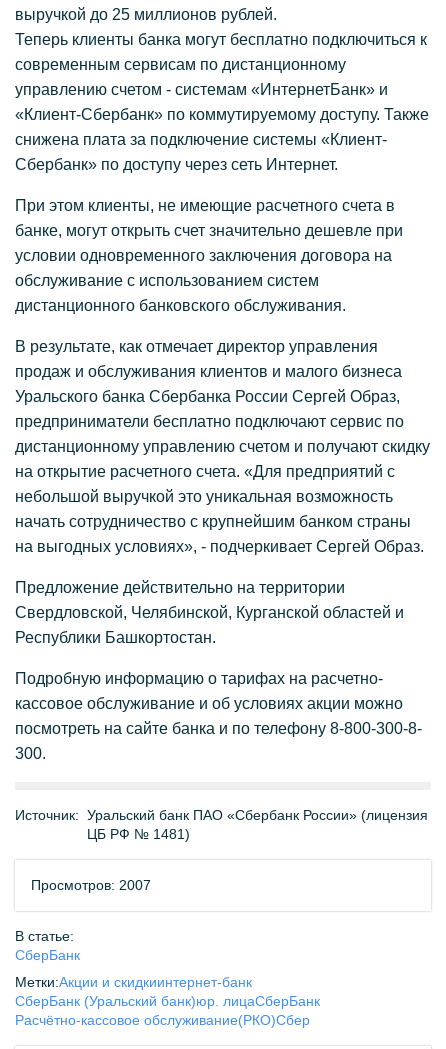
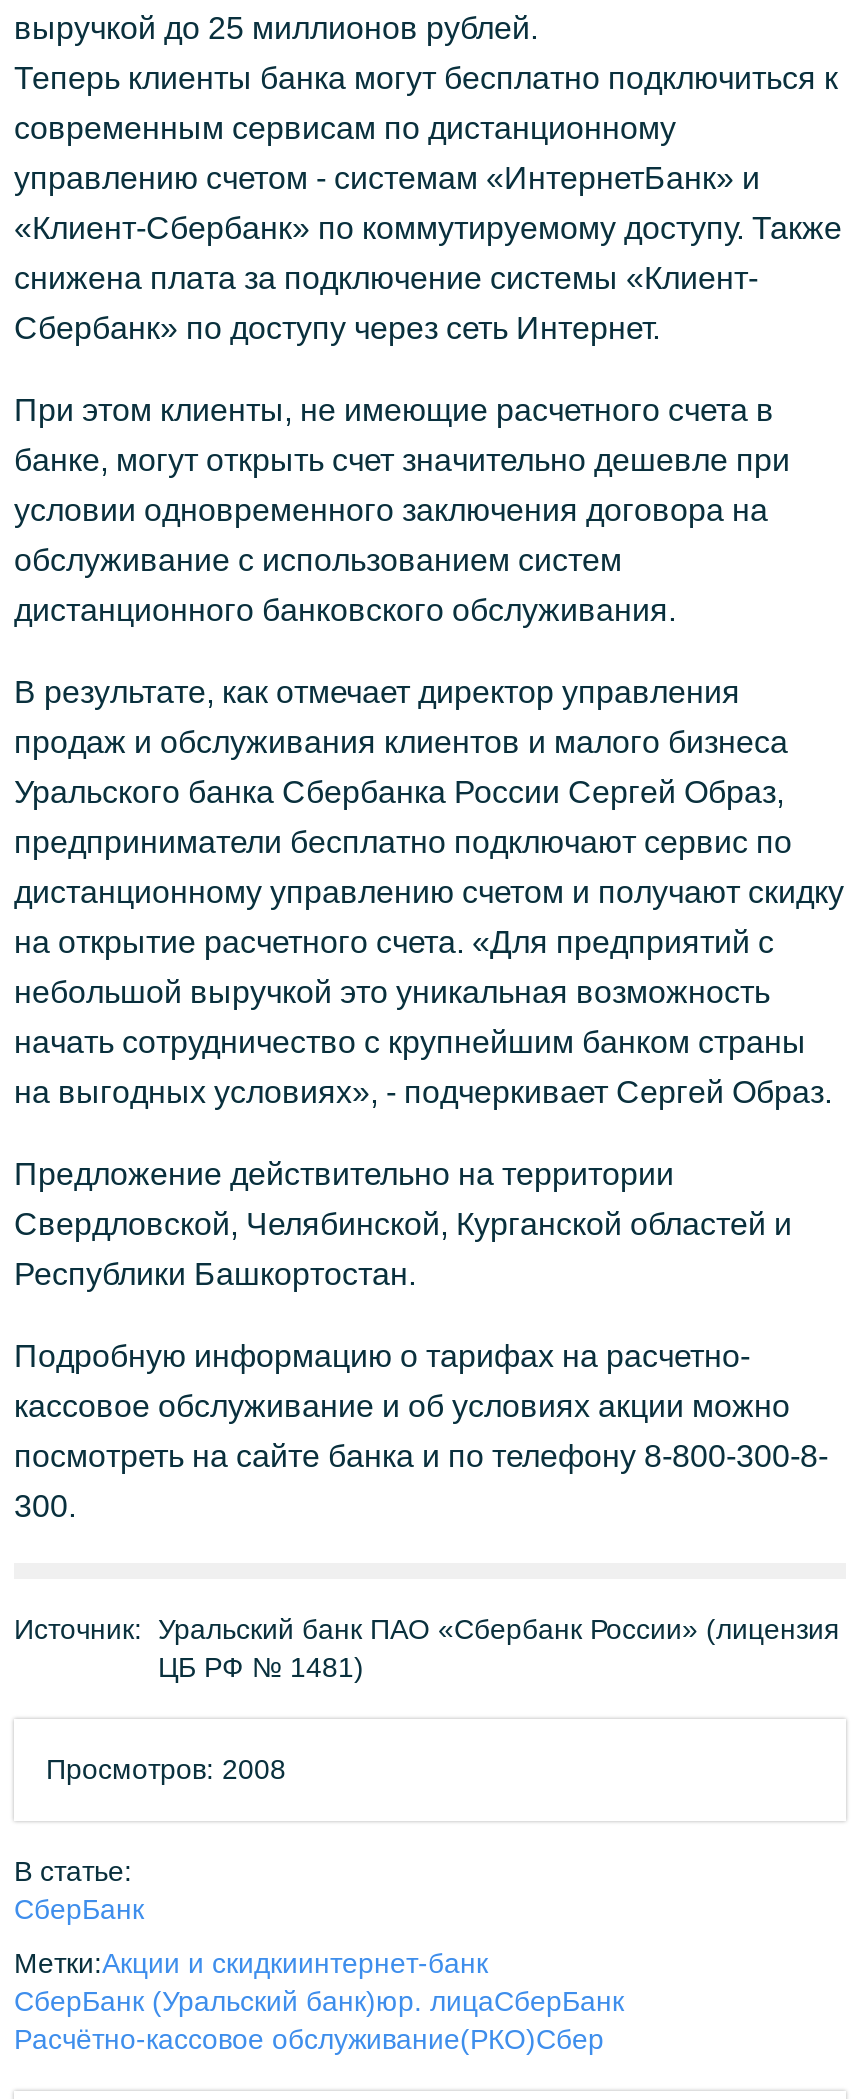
- Просмотров: 2007
+ Просмотров: 2008
